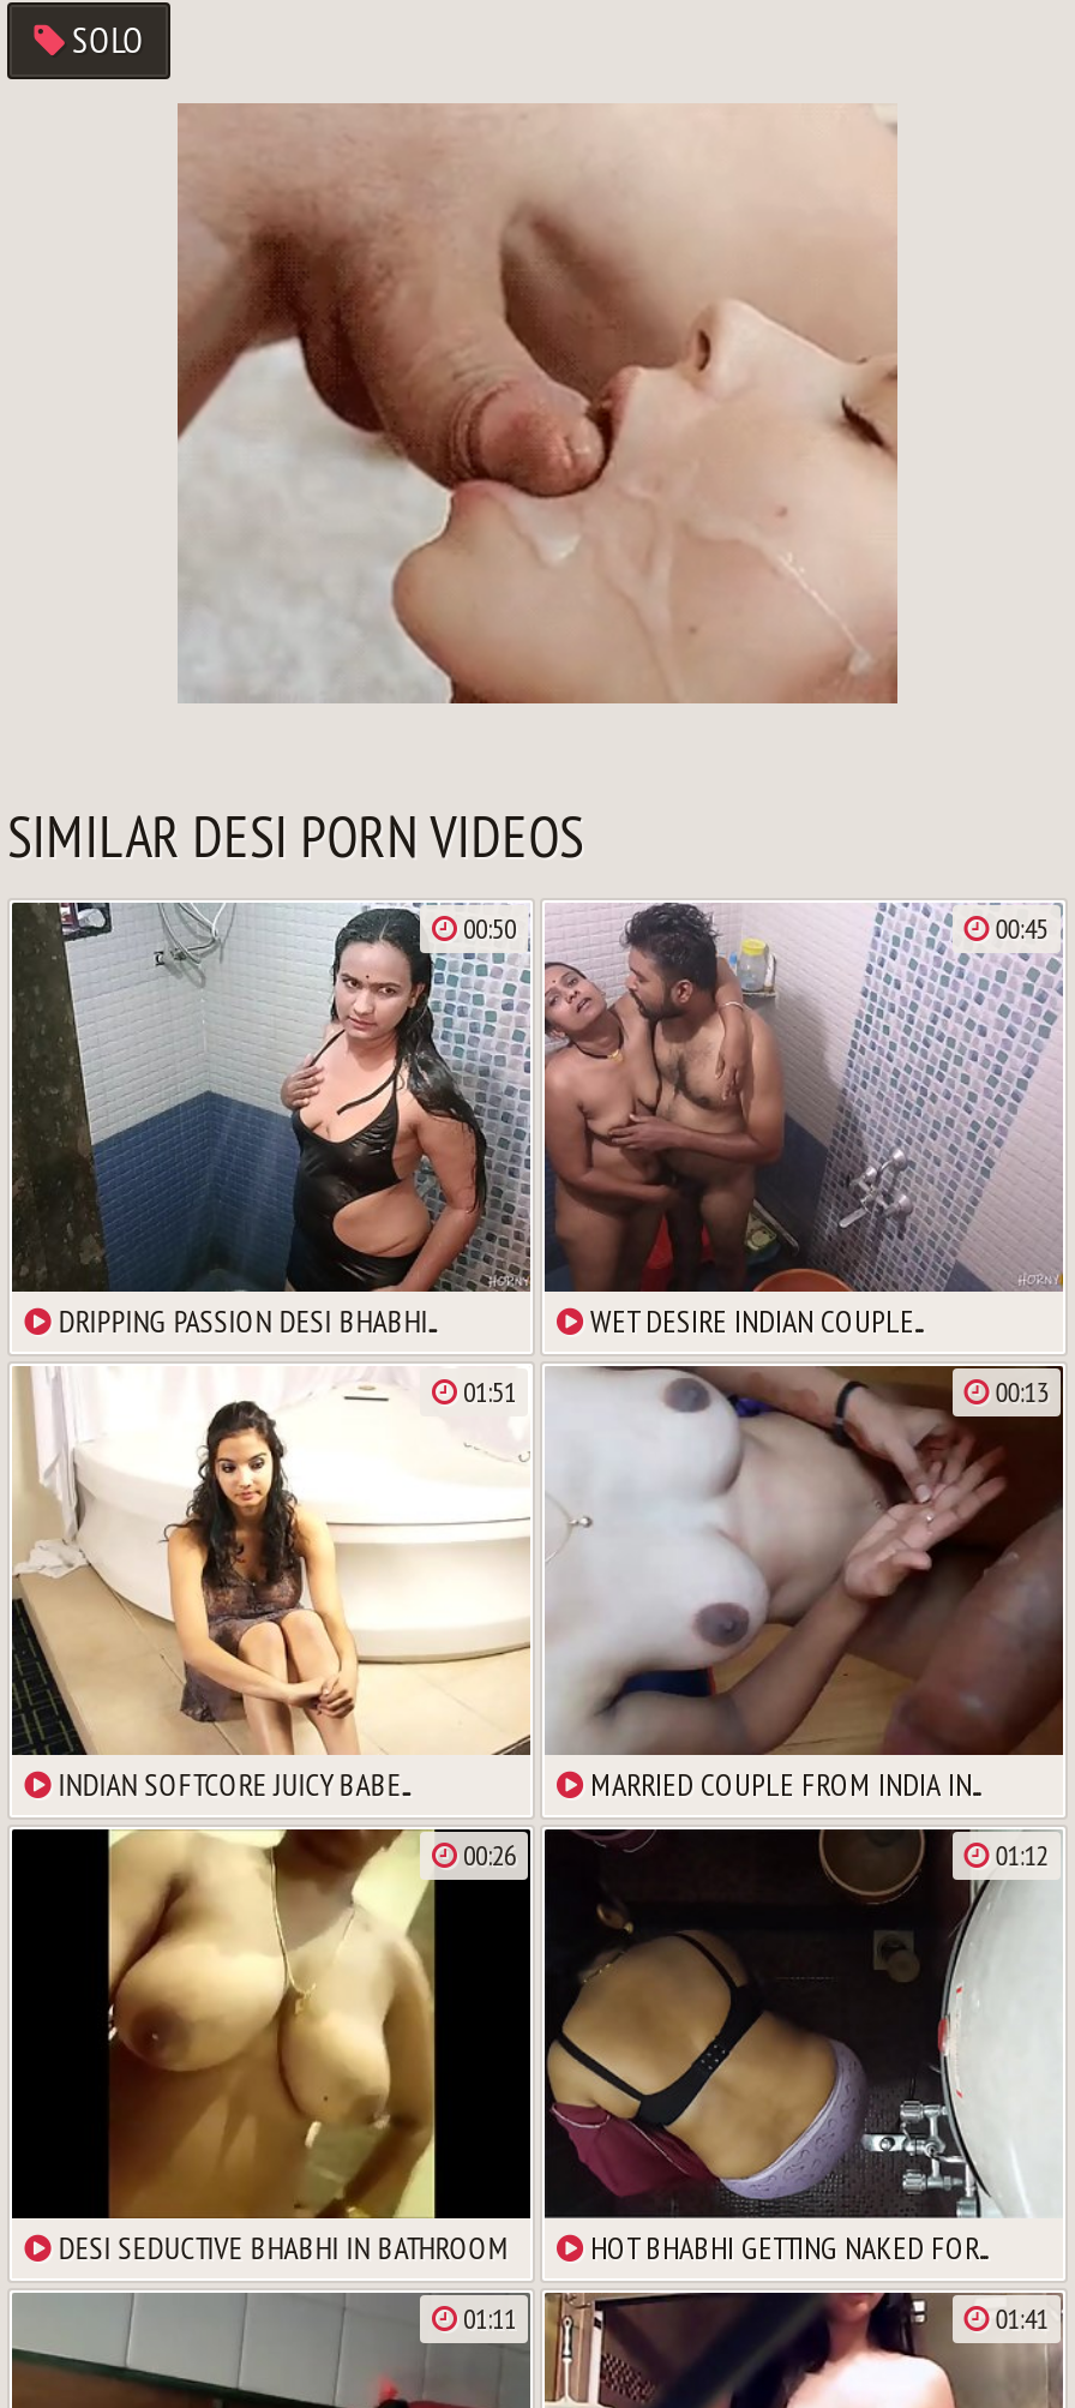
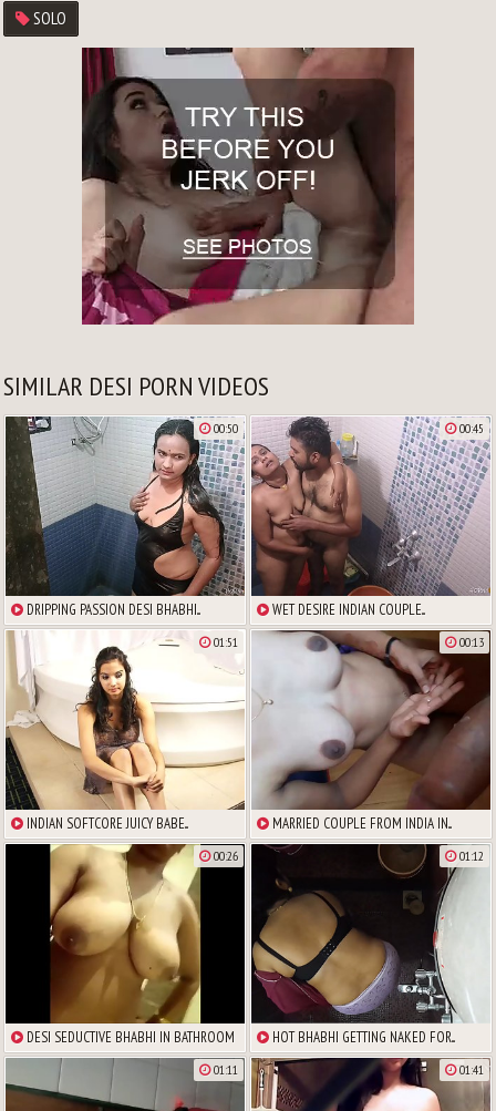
- [image]
+ [image]
